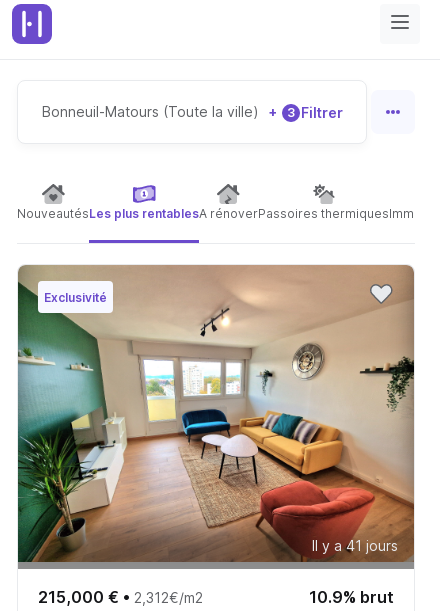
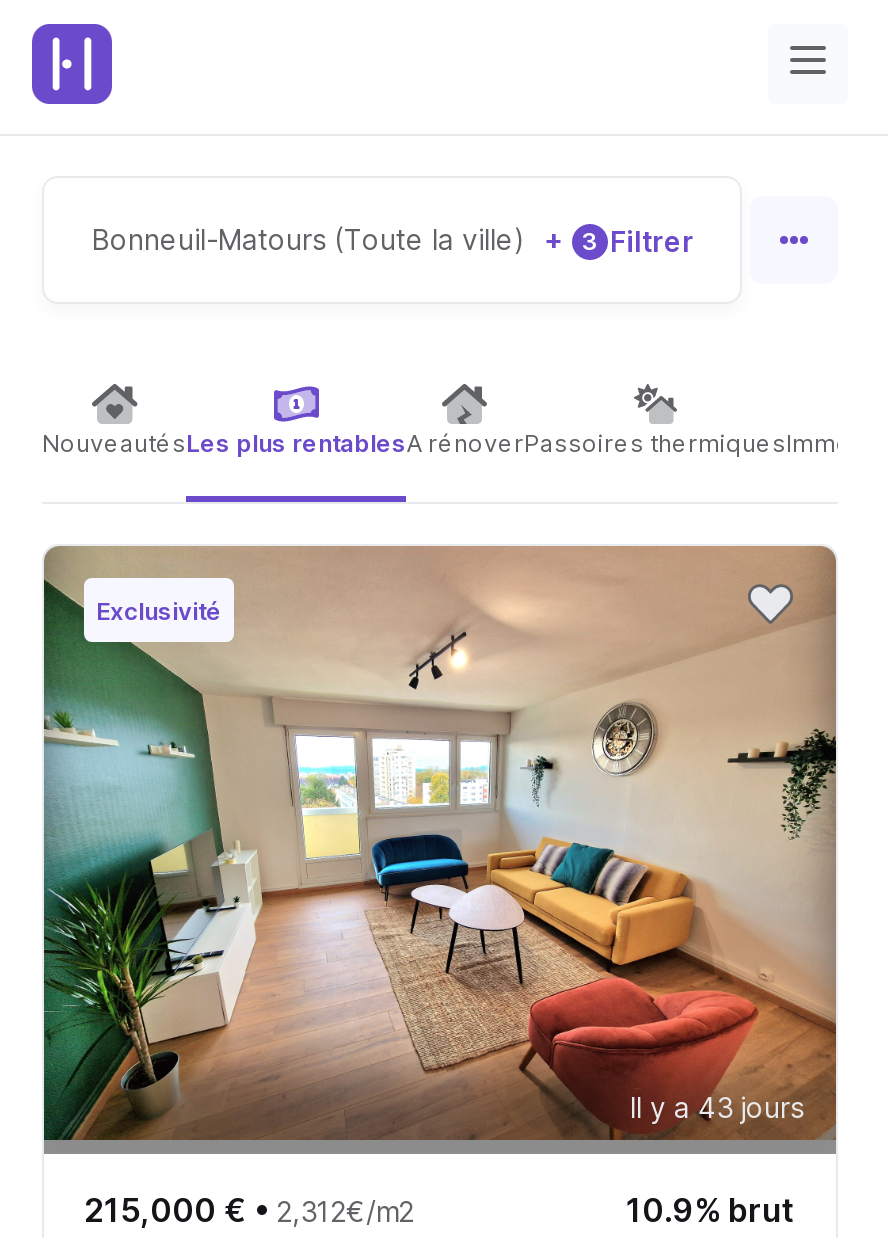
- Il y a 41 jours
+ Il y a 43 jours
